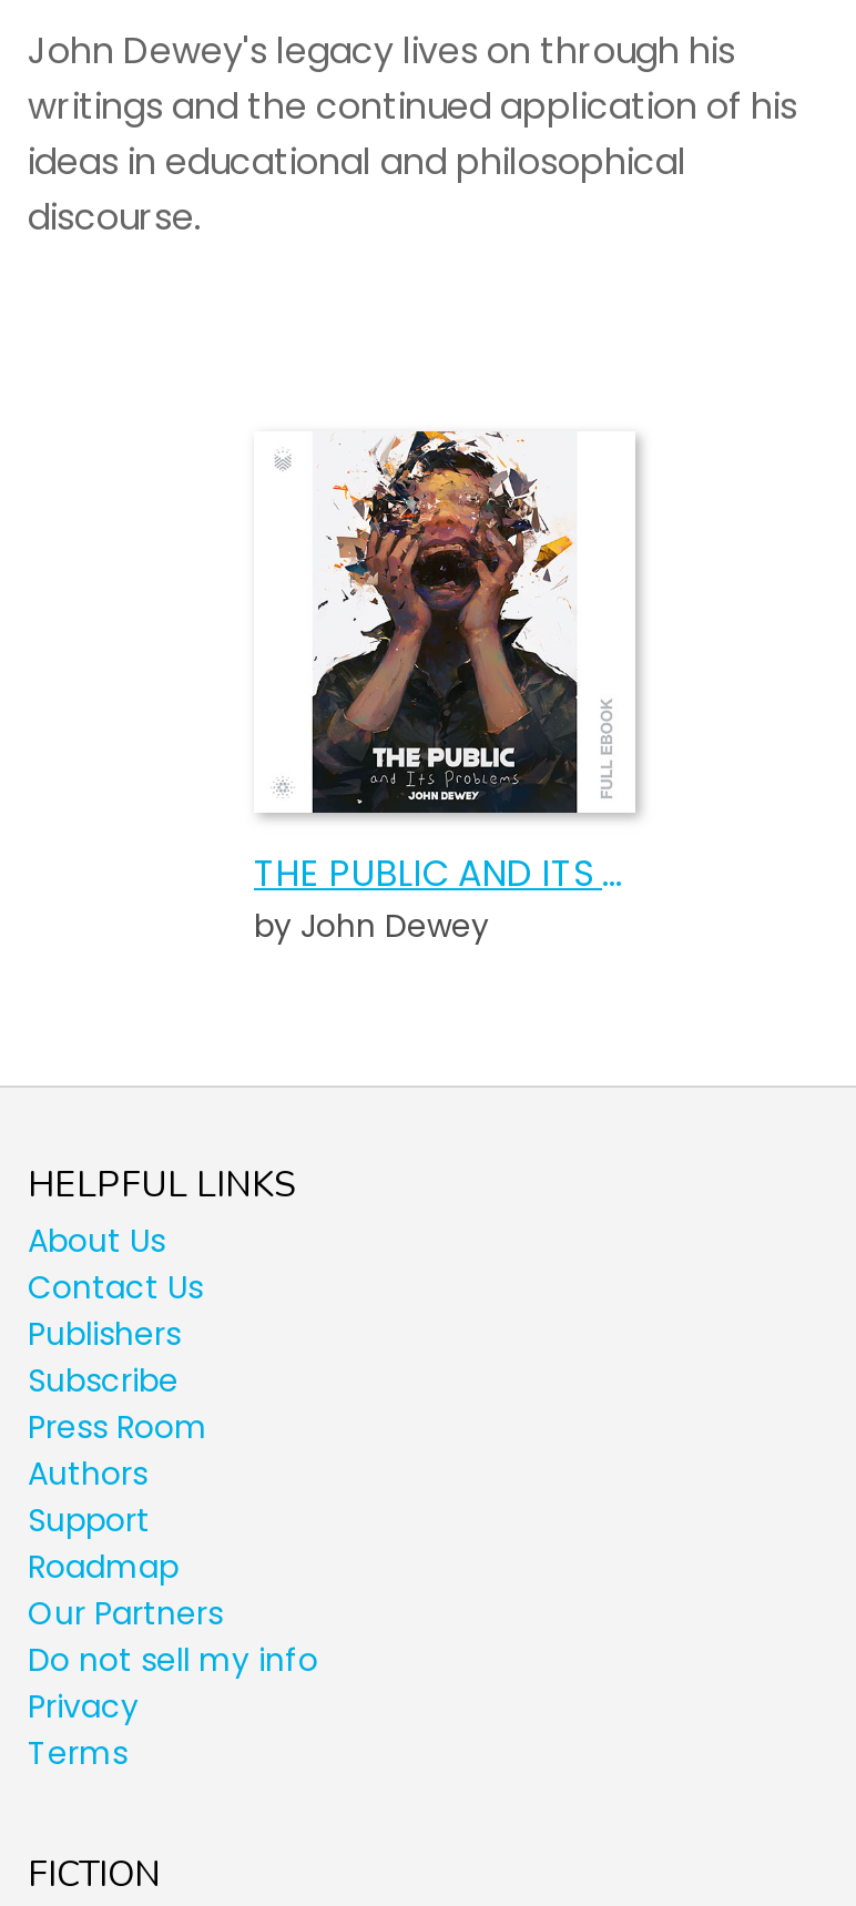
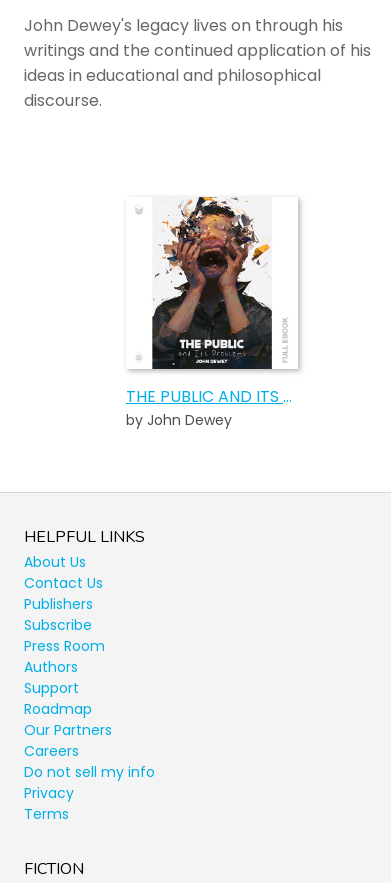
+ Careers
